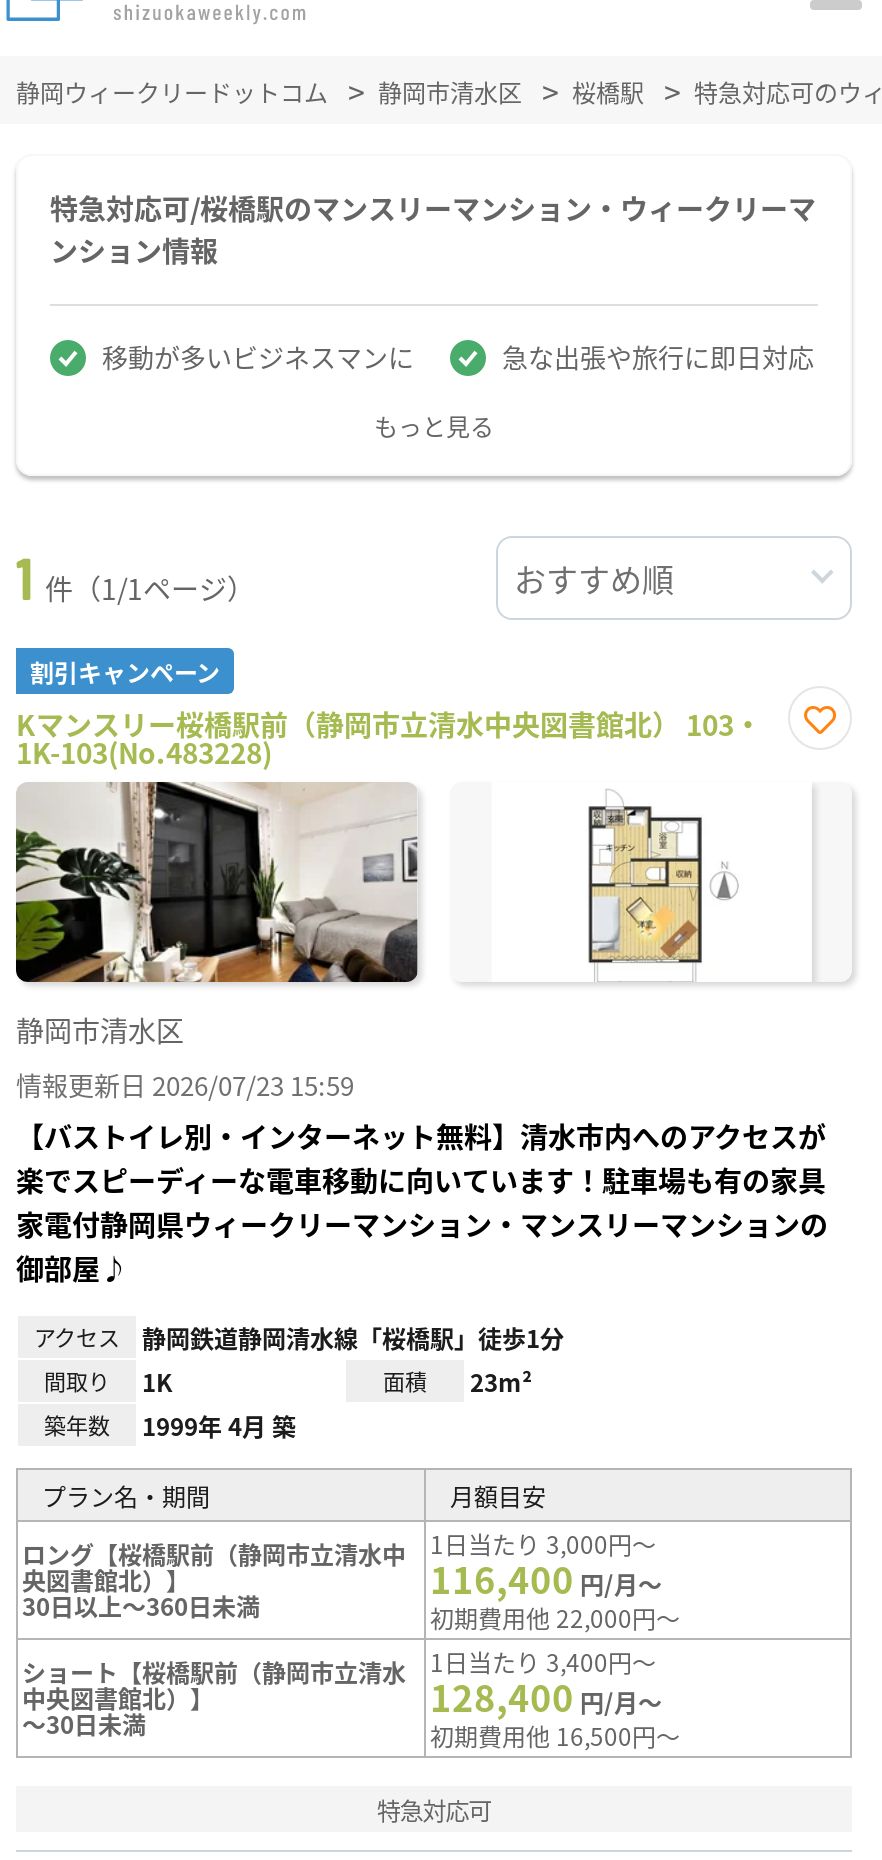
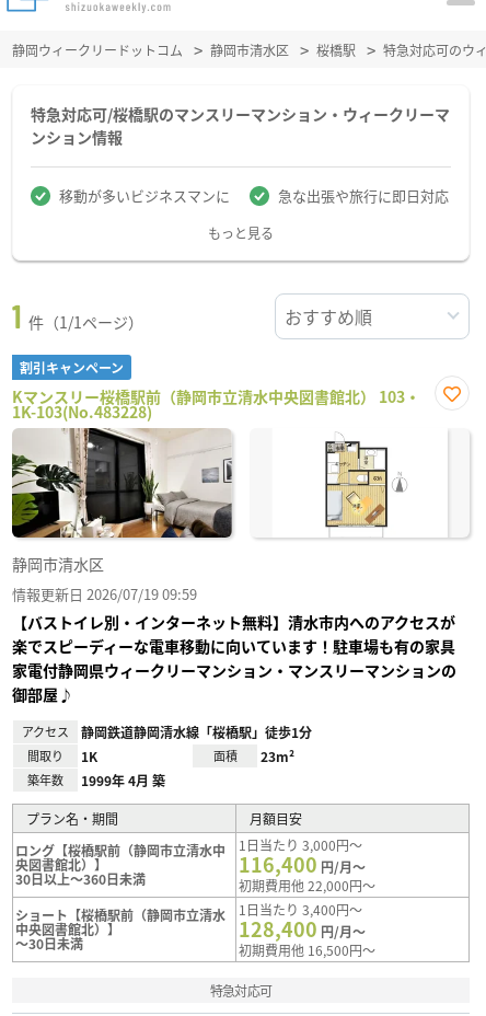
- 情報更新日 2026/07/23 15:59
+ 情報更新日 2026/07/19 09:59
